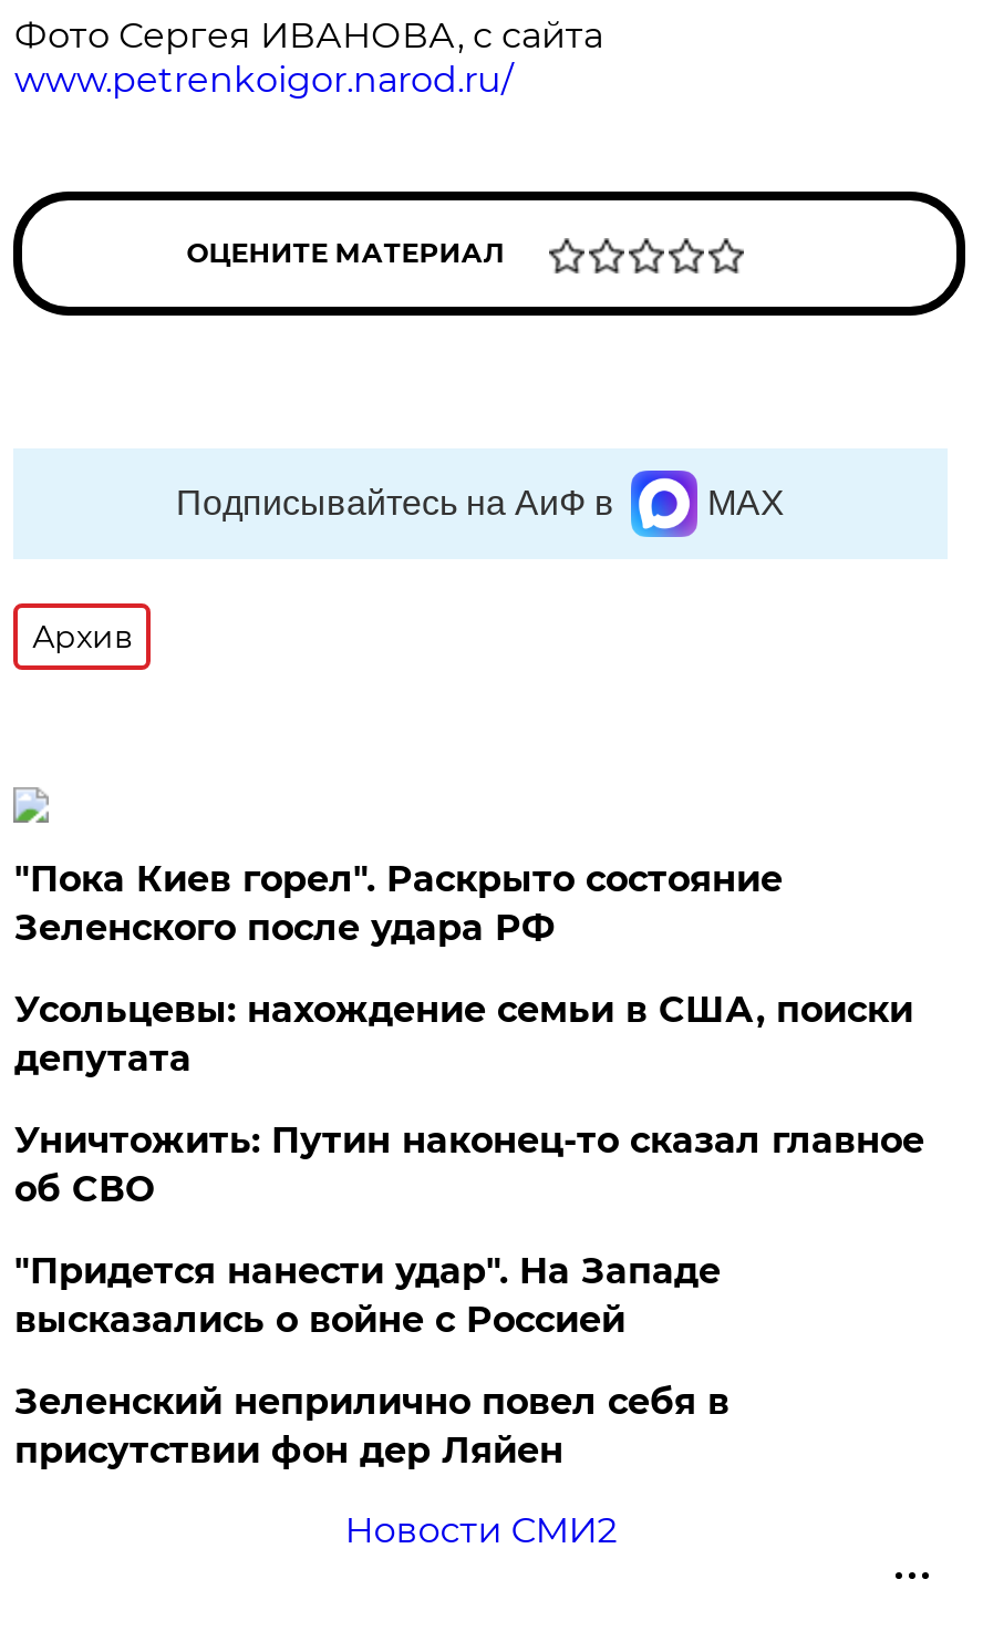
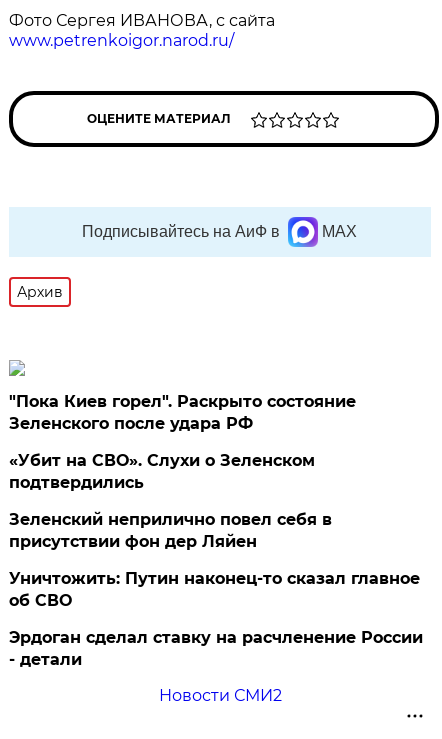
- Усольцевы: нахождение семьи в США, поиски
- депутата
- "Придется нанести удар". На Западе
- высказались о войне с Россией
+ «Убит на СВО». Слухи о Зеленском
+ подтвердились

moved down: Уничтожить: Путин наконец-то сказал главное | об СВО

moved up: Зеленский неприлично повел cебя в | присутствии фон дер Ляйен

+ Эрдоган сделал ставку на расчленение России
+ - детали
